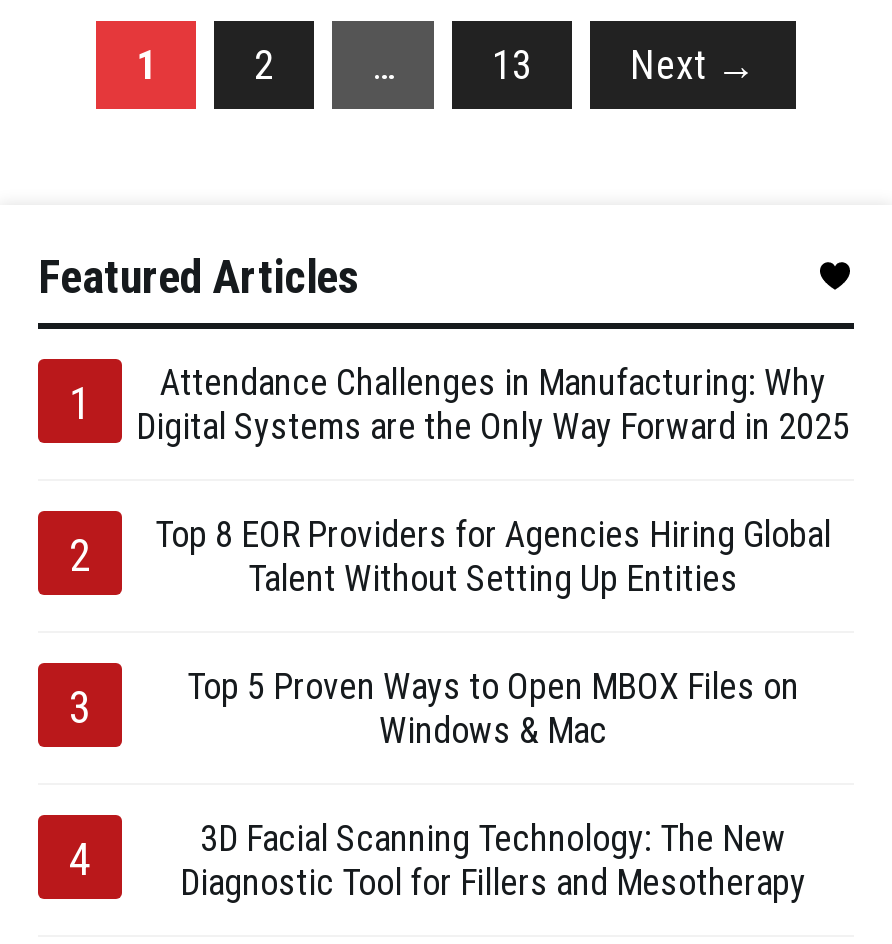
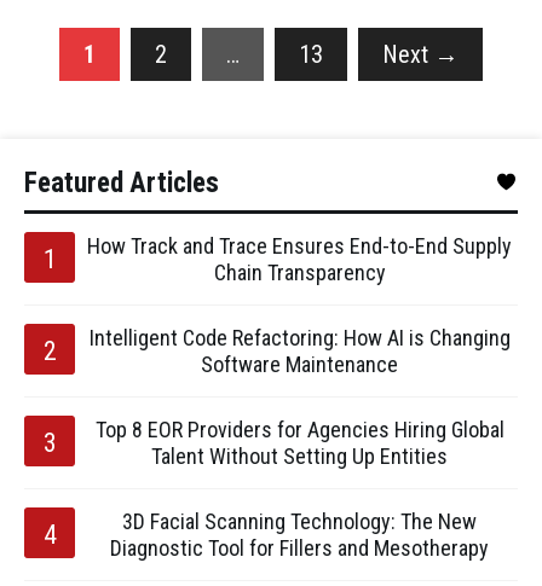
- Attendance Challenges in Manufacturing: Why
- Digital Systems are the Only Way Forward in 2025
+ How Track and Trace Ensures End-to-End Supply
+ Chain Transparency
+ Intelligent Code Refactoring: How AI is Changing
+ Software Maintenance

moved down: Top 8 EOR Providers for Agencies Hiring Global | Talent Without Setting Up Entities

- Top 5 Proven Ways to Open MBOX Files on
- Windows & Mac
